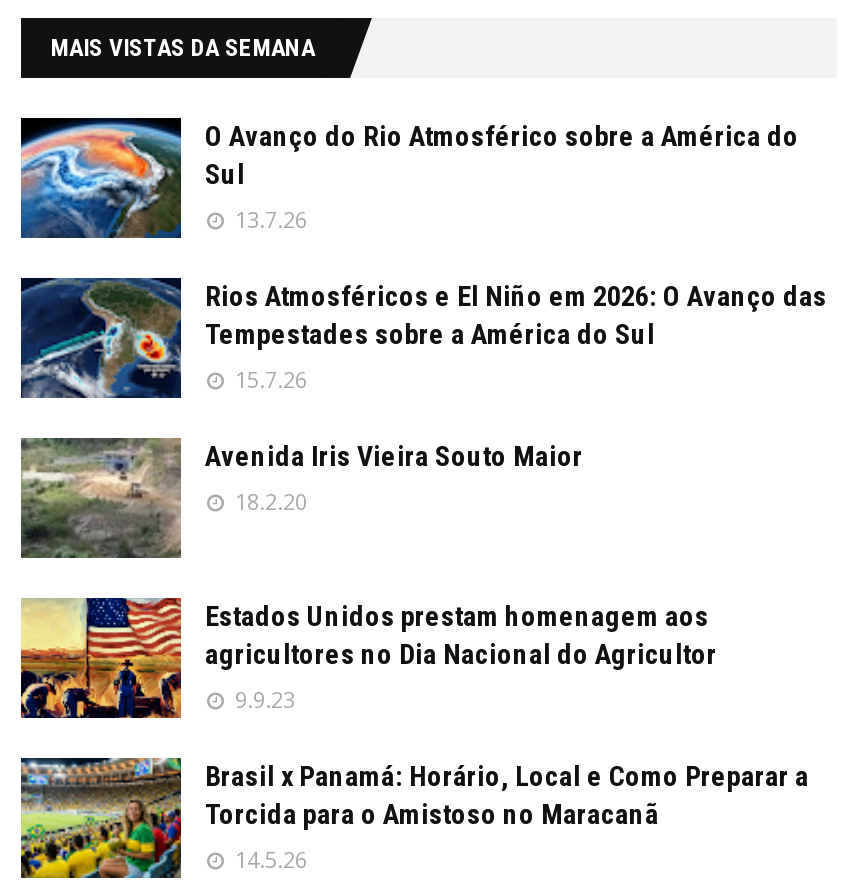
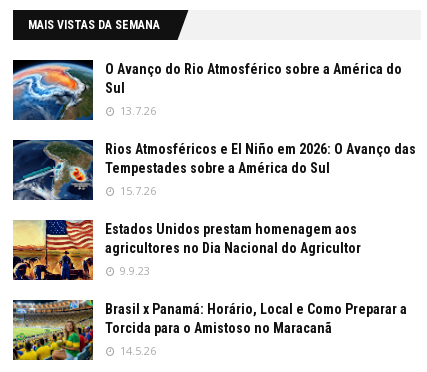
- [image]
- Avenida Iris Vieira Souto Maior
- 18.2.20
